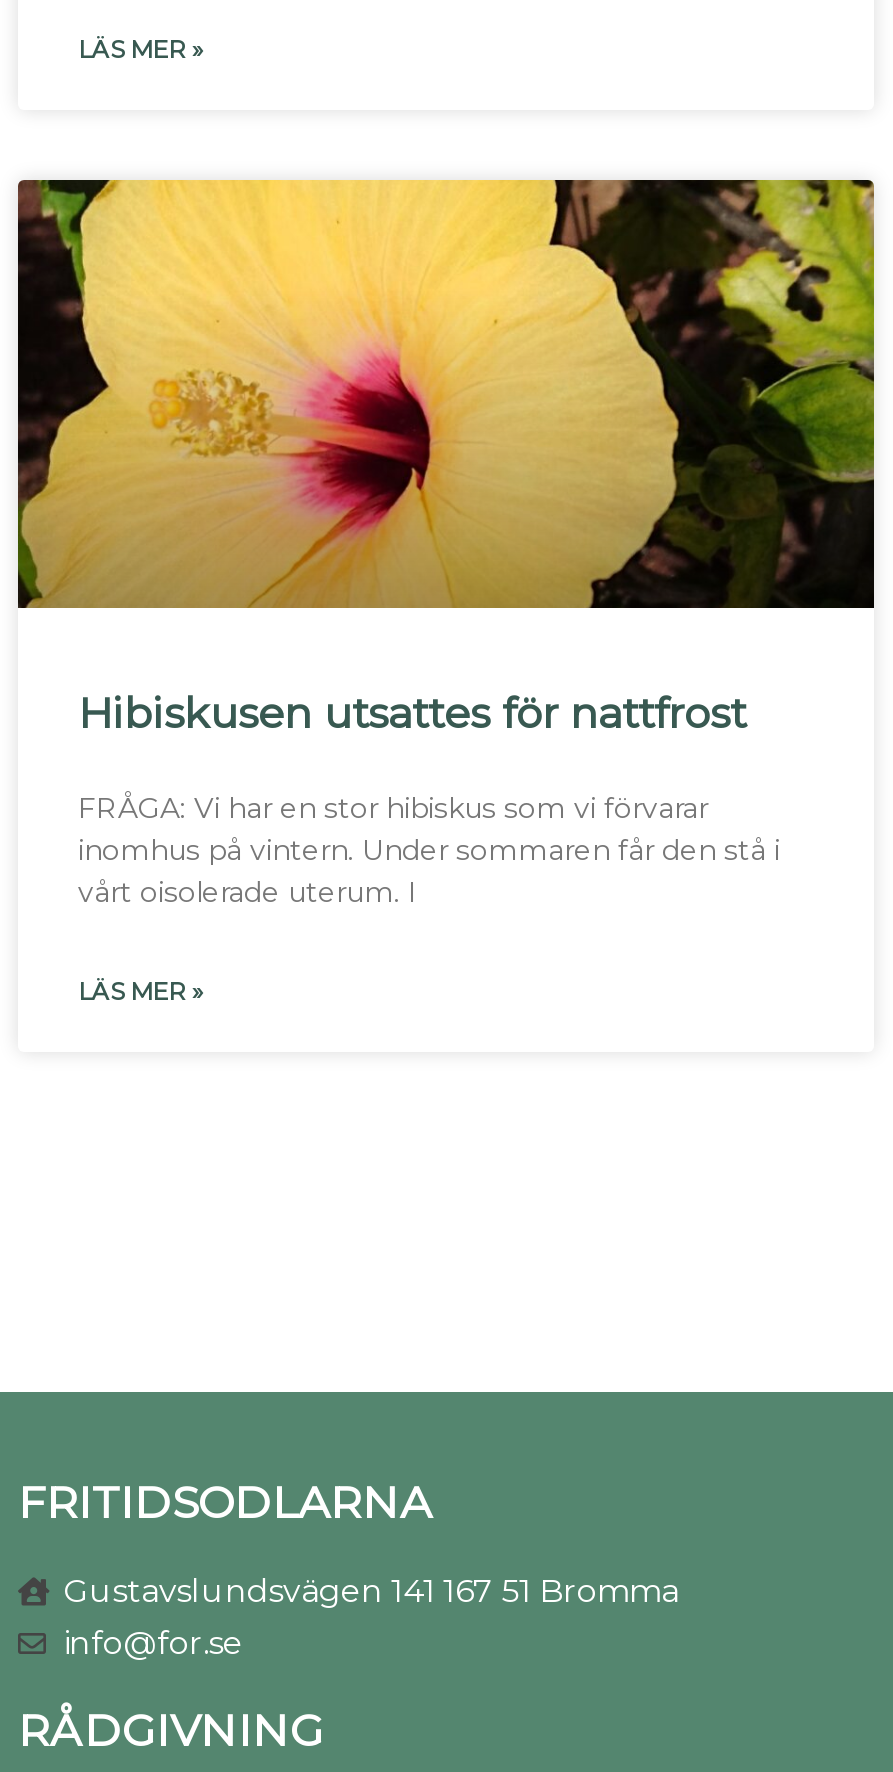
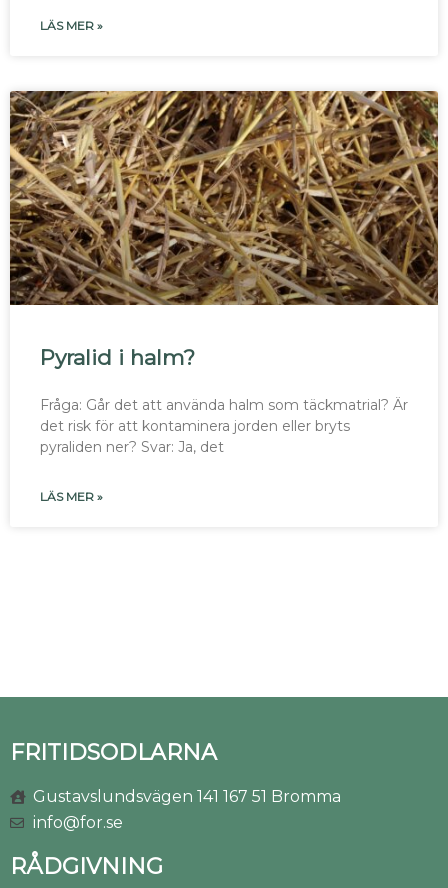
- [image]
- Hibiskusen utsattes för nattfrost
+ [image]
+ Pyralid i halm?

- FRÅGA: Vi har en stor hibiskus som vi förvarar
- inomhus på vintern. Under sommaren får den stå i
- vårt oisolerade uterum. I
+ Fråga: Går det att använda halm som täckmatrial? Är
+ det risk för att kontaminera jorden eller bryts
+ pyraliden ner? Svar: Ja, det
